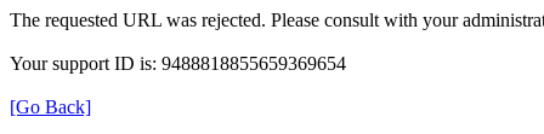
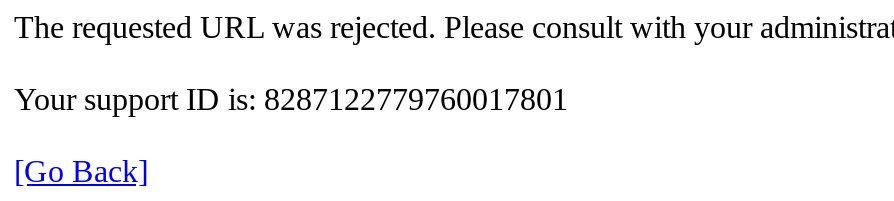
- Your support ID is: 9488818855659369654
+ Your support ID is: 8287122779760017801
